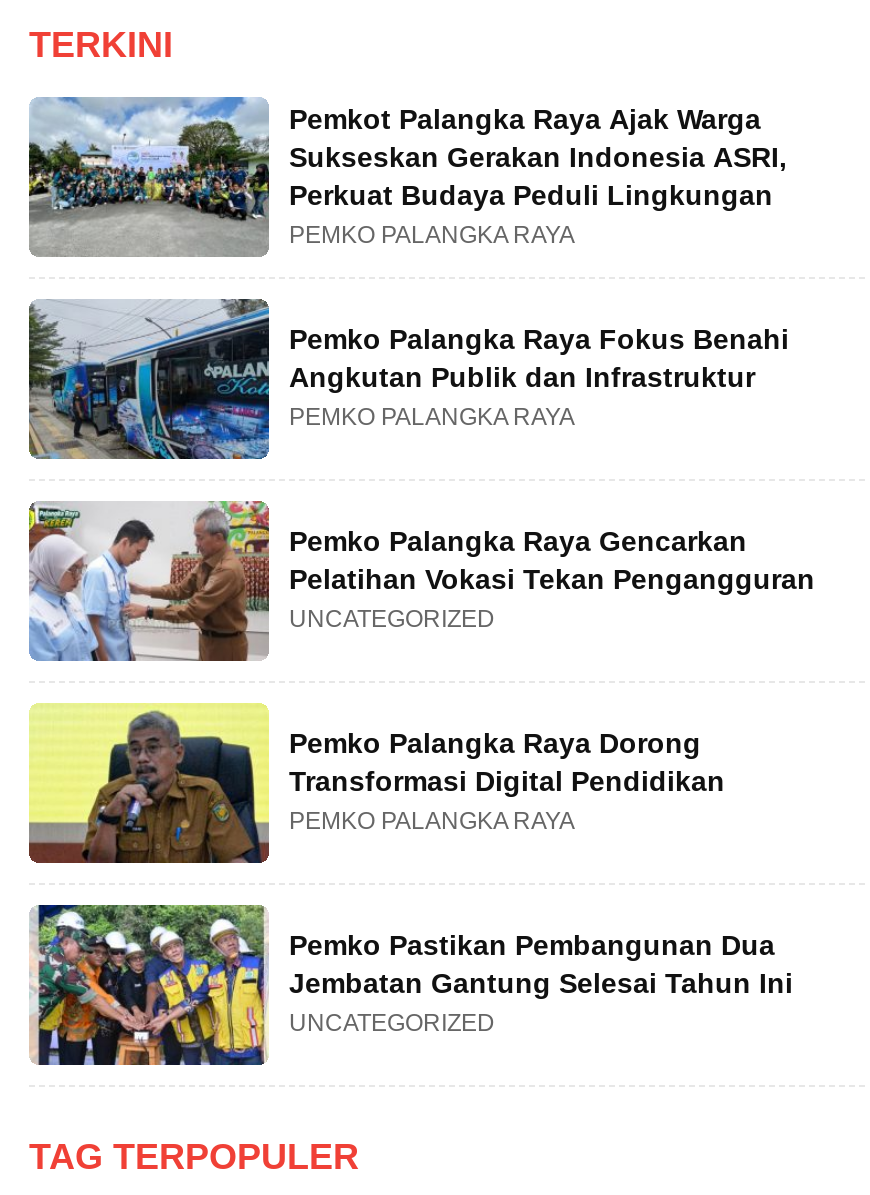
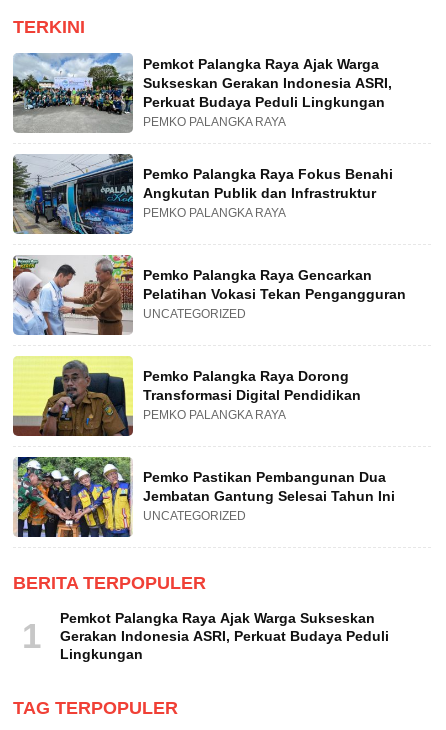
+ BERITA TERPOPULER
+ 1
+ Pemkot Palangka Raya Ajak Warga Sukseskan
+ Gerakan Indonesia ASRI, Perkuat Budaya Peduli
+ Lingkungan
